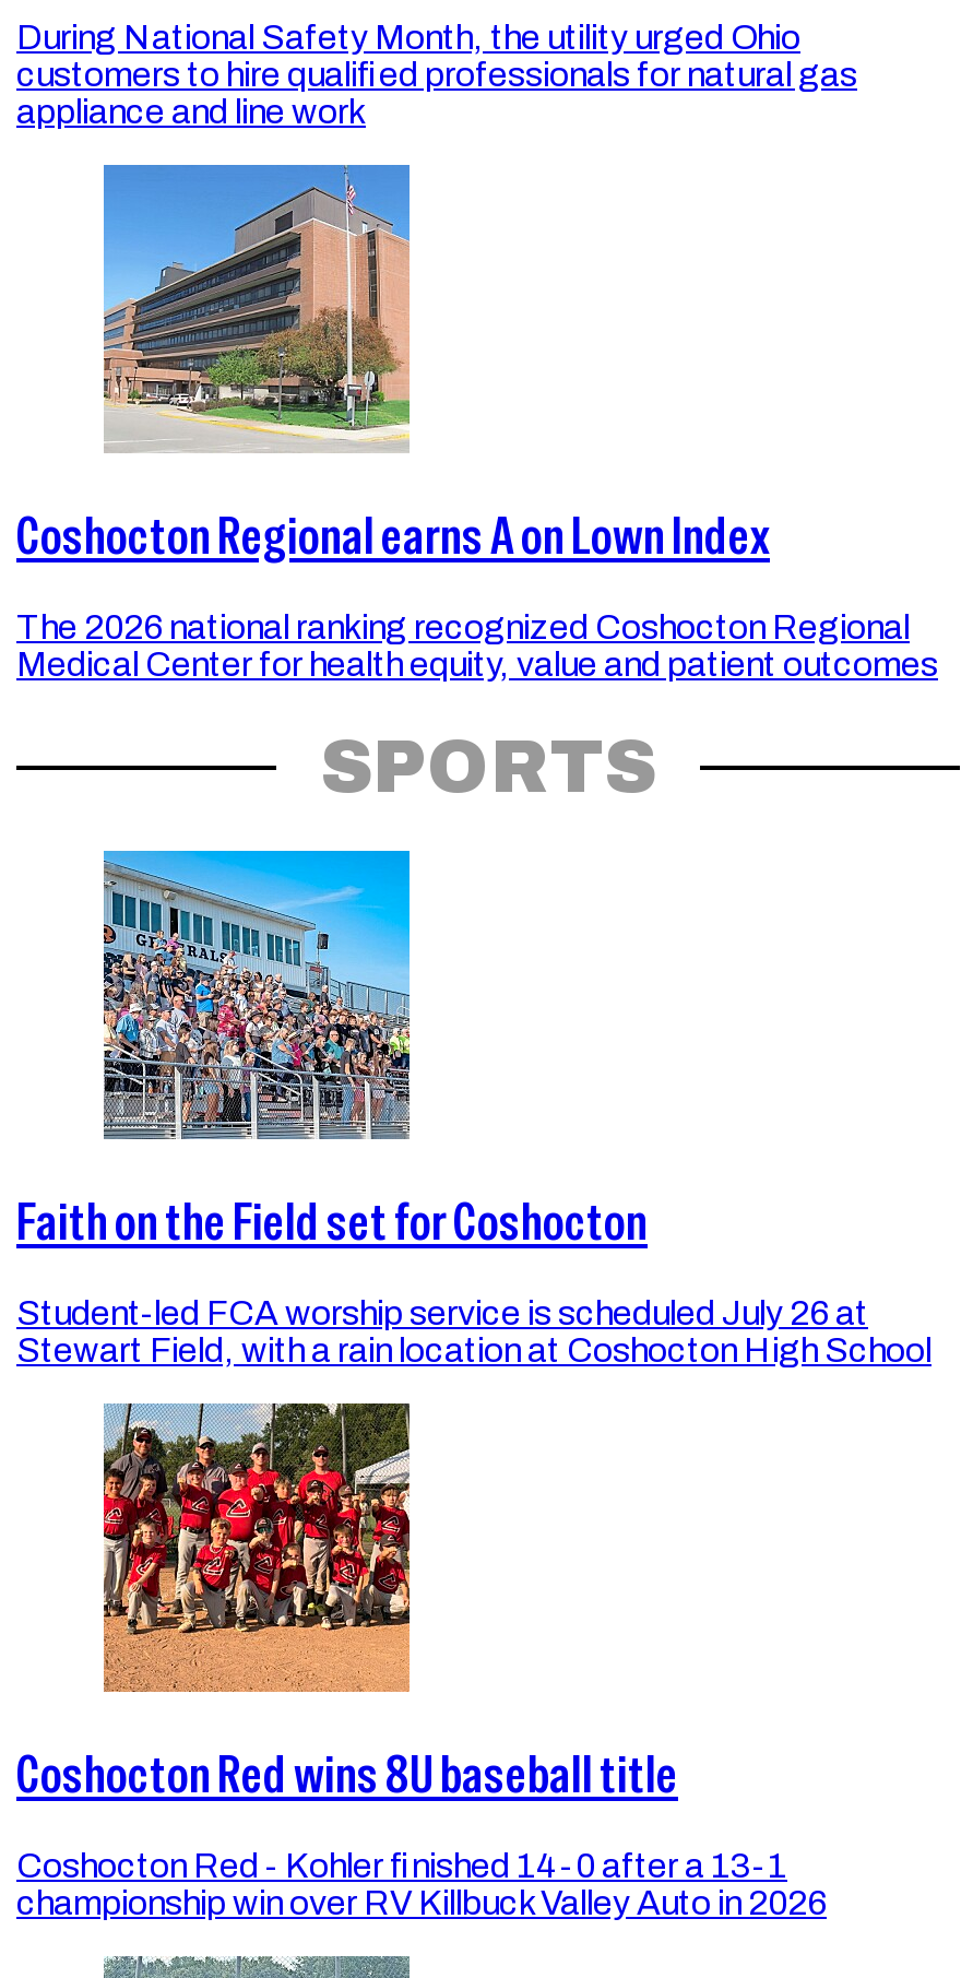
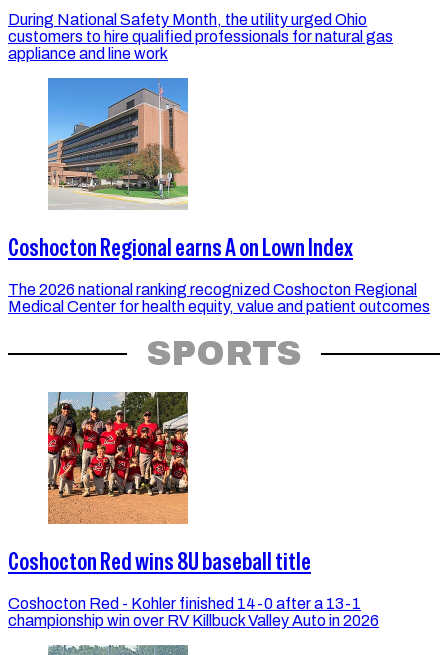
- [image]
- Faith on the Field set for Coshocton
- Student-led FCA worship service is scheduled July 26 at
- Stewart Field, with a rain location at Coshocton High School
